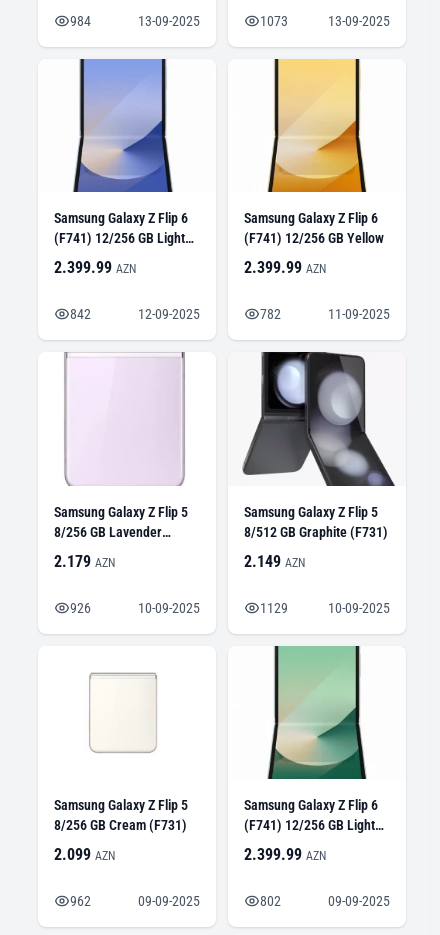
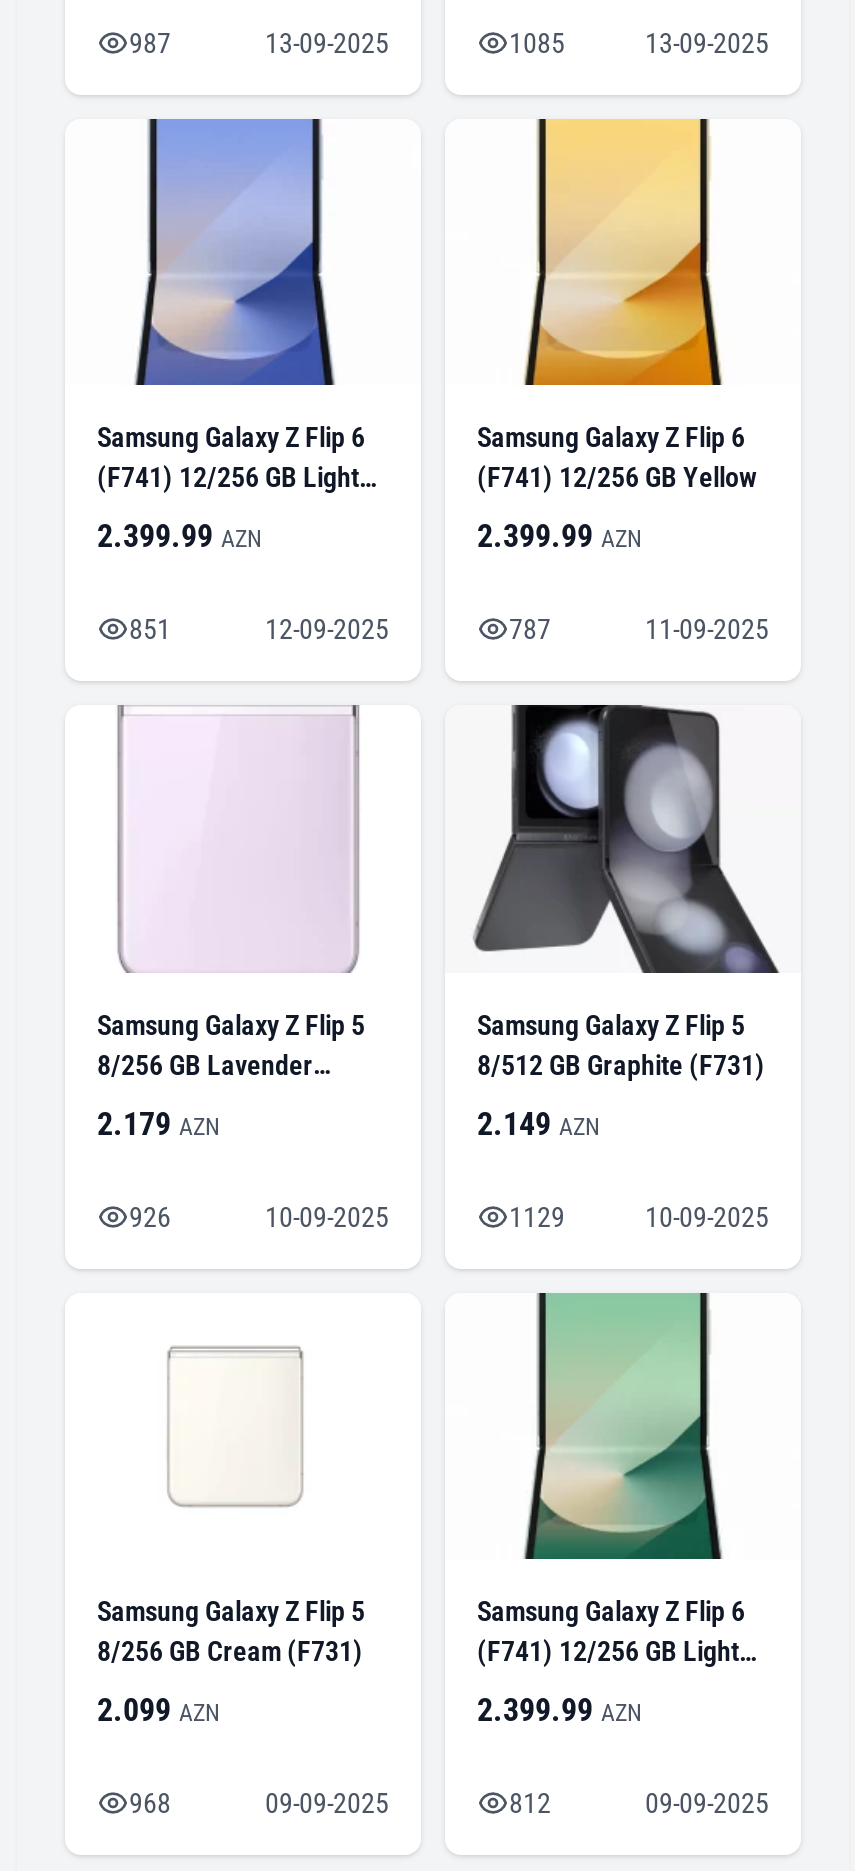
- 984
+ 987

- 1073
+ 1085

- 842
+ 851

- 782
+ 787

- 962
+ 968

- 802
+ 812
